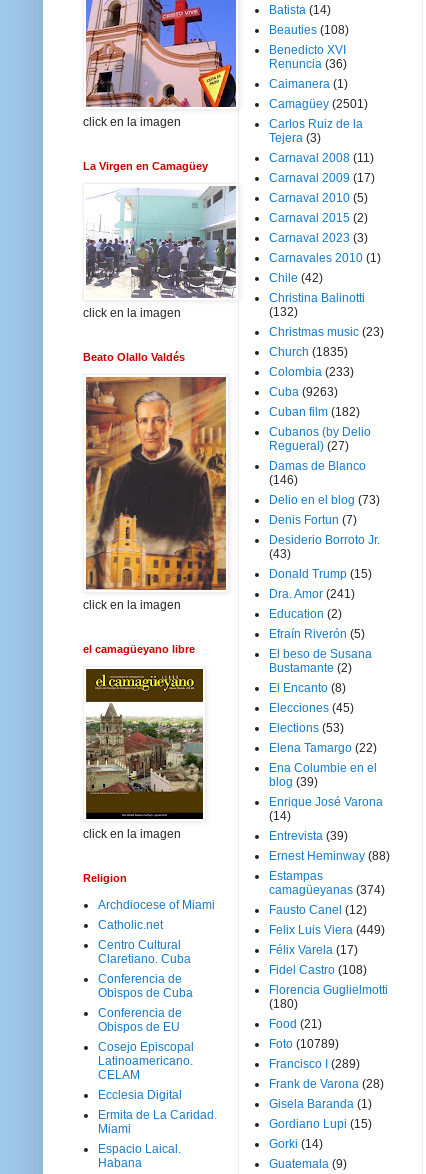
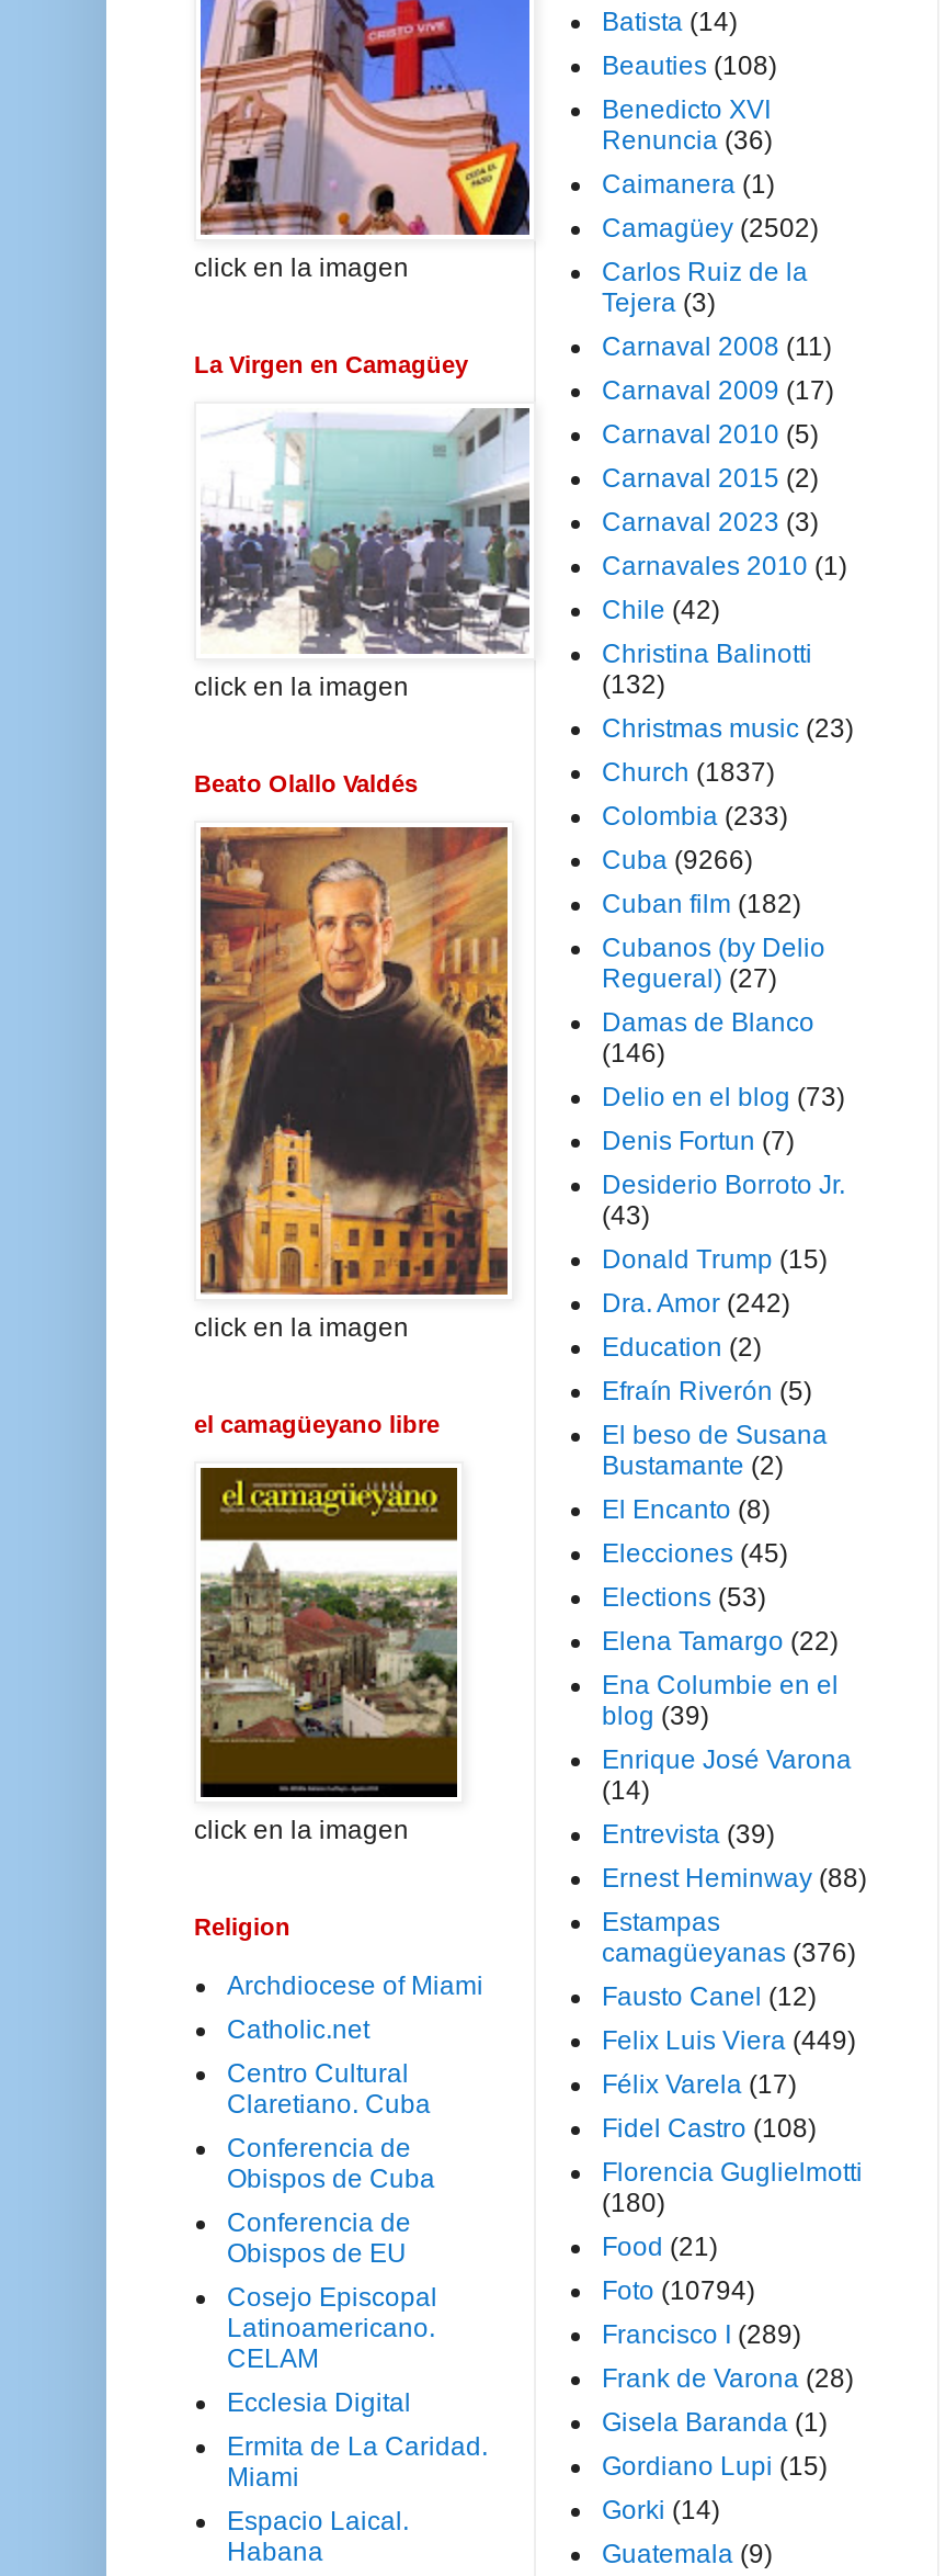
- Camagüey (2501)
+ Camagüey (2502)

- Church (1835)
+ Church (1837)

- Cuba (9263)
+ Cuba (9266)

- Dra. Amor (241)
+ Dra. Amor (242)

- camagüeyanas (374)
+ camagüeyanas (376)

- Foto (10789)
+ Foto (10794)
